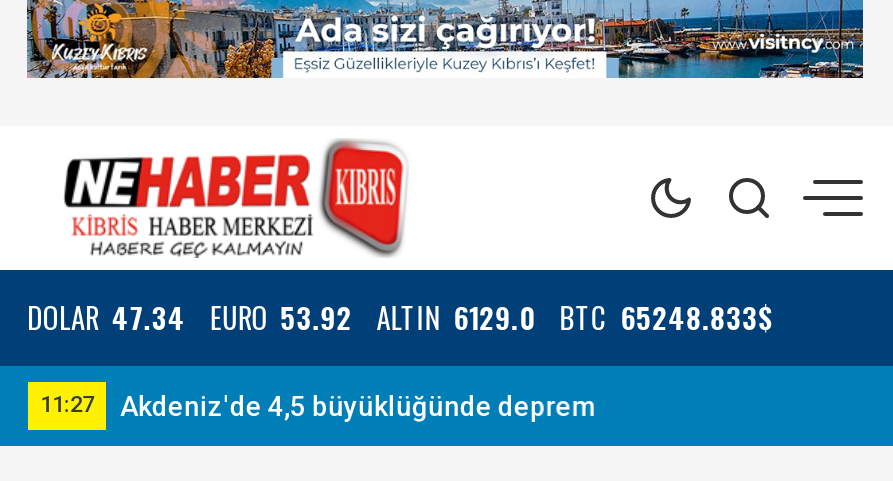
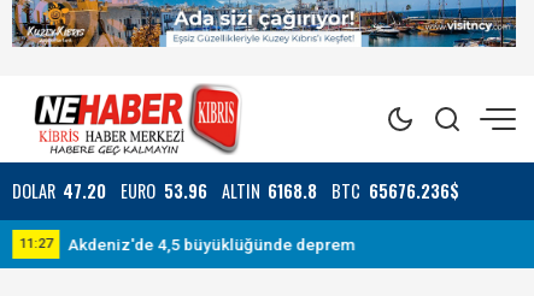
- DOLAR 47.34 EURO 53.92 ALTIN 6129.0 BTC 65248.833$
+ DOLAR 47.20 EURO 53.96 ALTIN 6168.8 BTC 65676.236$
